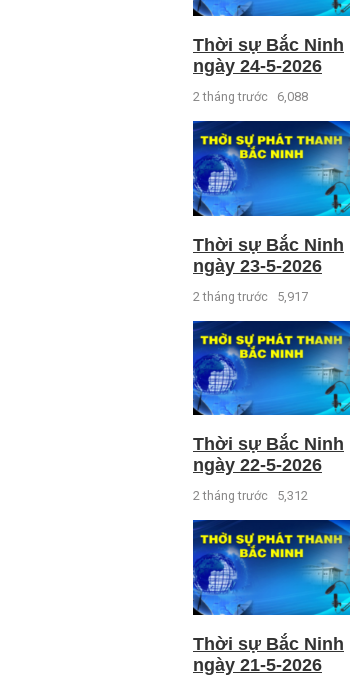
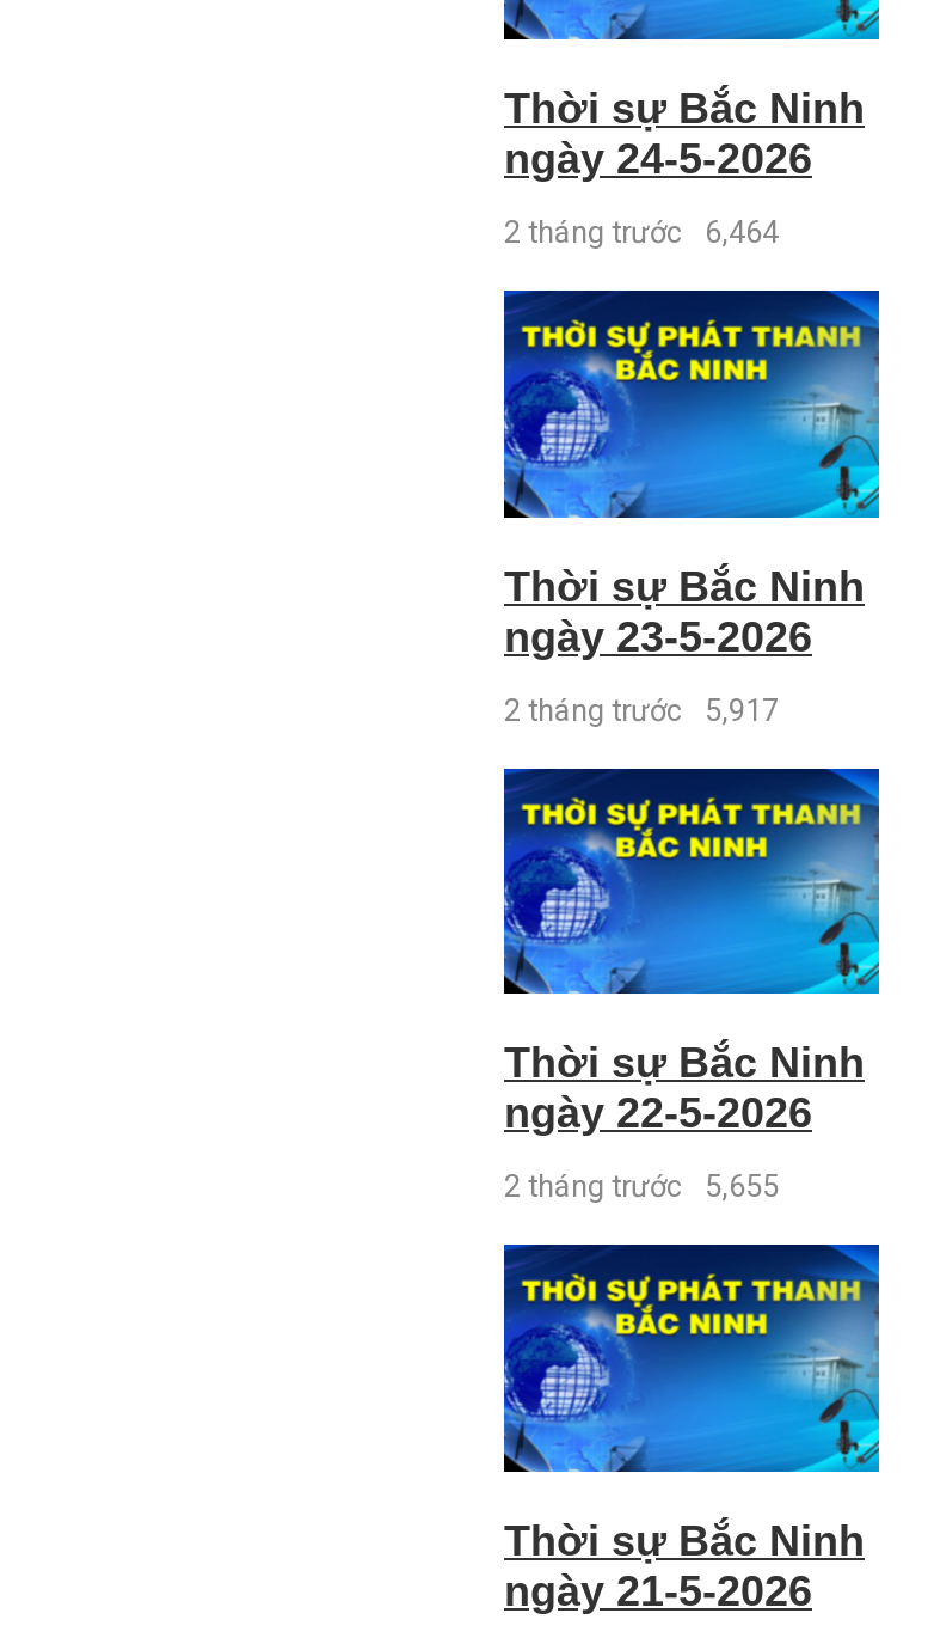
- 2 tháng trước 6,088
+ 2 tháng trước 6,464

- 2 tháng trước 5,312
+ 2 tháng trước 5,655
